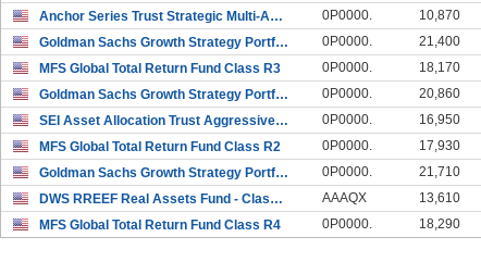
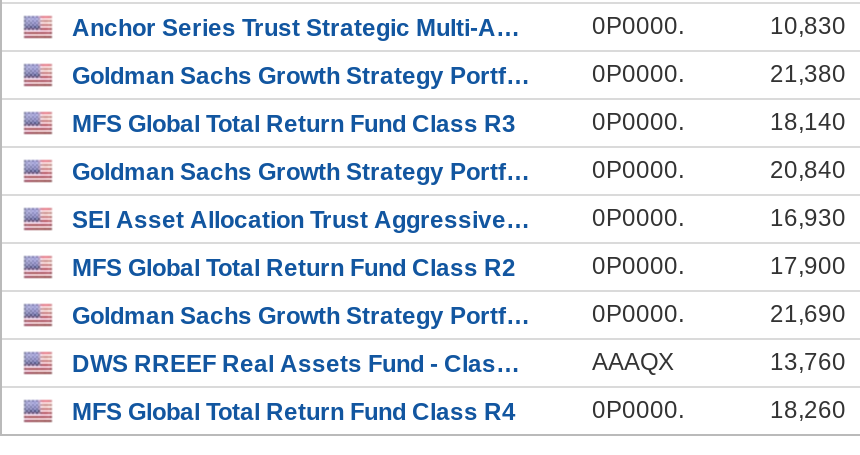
- 10,870
+ 10,830

- 21,400
+ 21,380

- 18,170
+ 18,140

- 20,860
+ 20,840

- 16,950
+ 16,930

- 17,930
+ 17,900

- 21,710
+ 21,690

- 13,610
+ 13,760

- 18,290
+ 18,260
